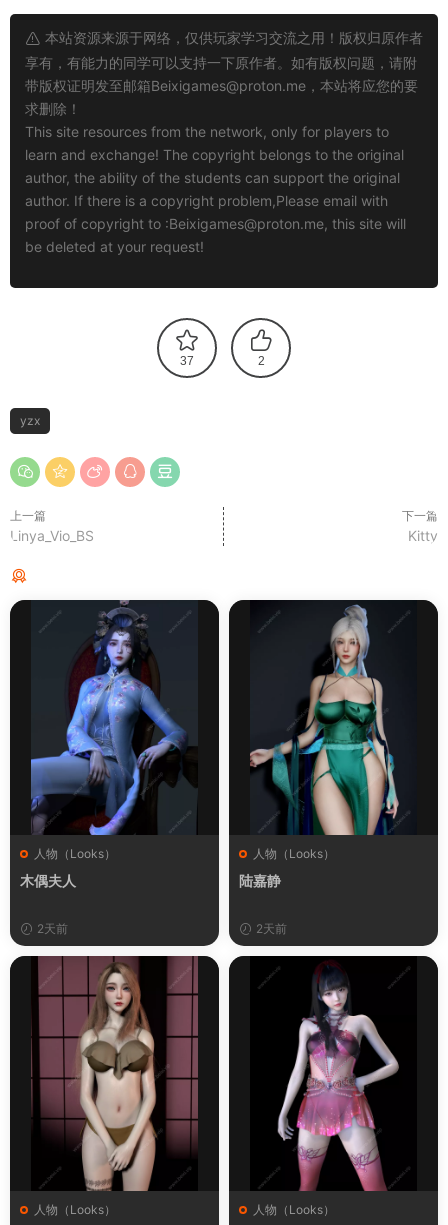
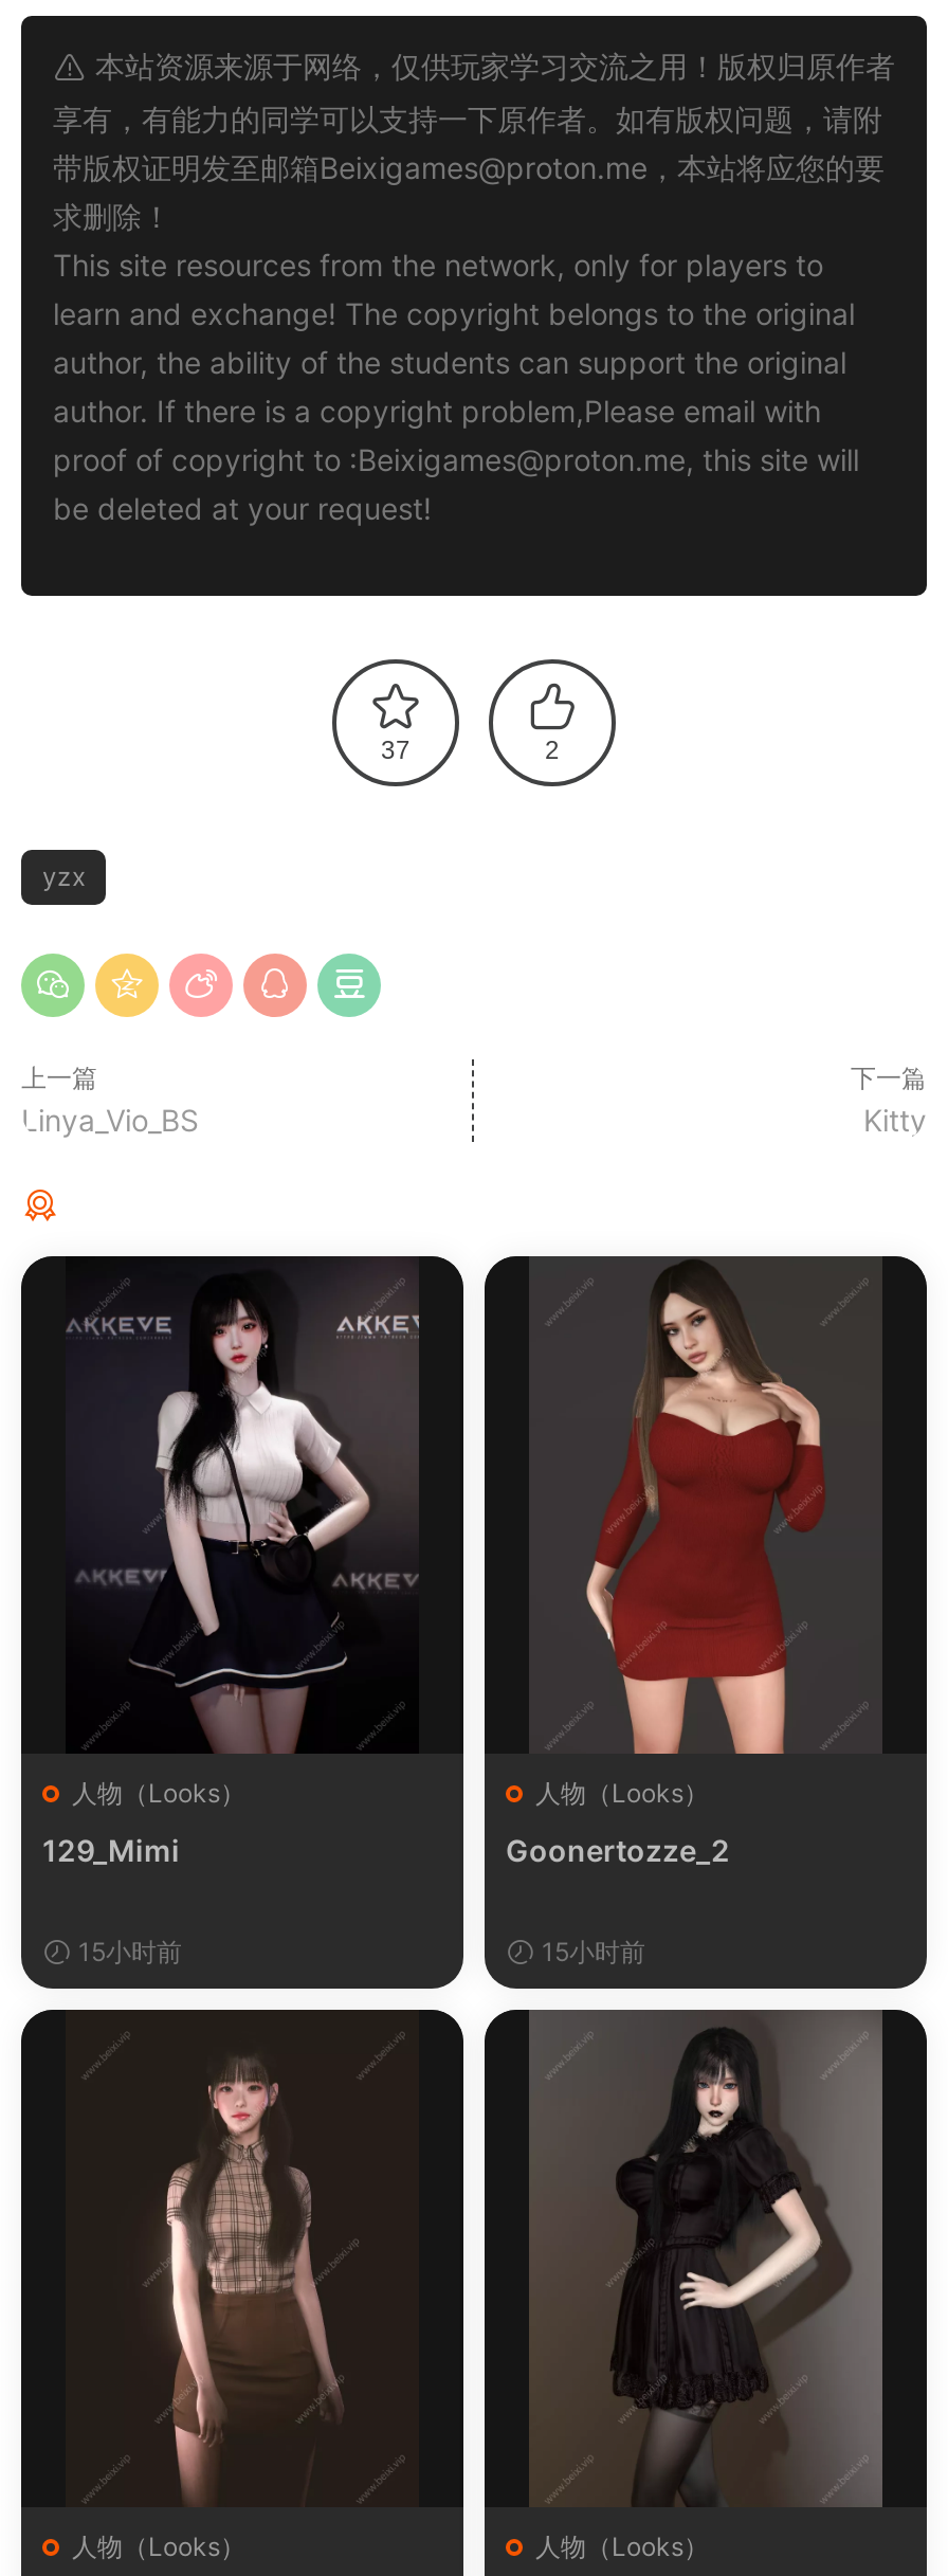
- [image]
- 木偶夫人
+ [image]
+ 129_Mimi

- [image]
- 陆嘉静
+ [image]
+ Goonertozze_2

- 2天前
+ 15小时前

- 2天前
+ 15小时前

- [image]
+ [image]

- [image]
+ [image]
